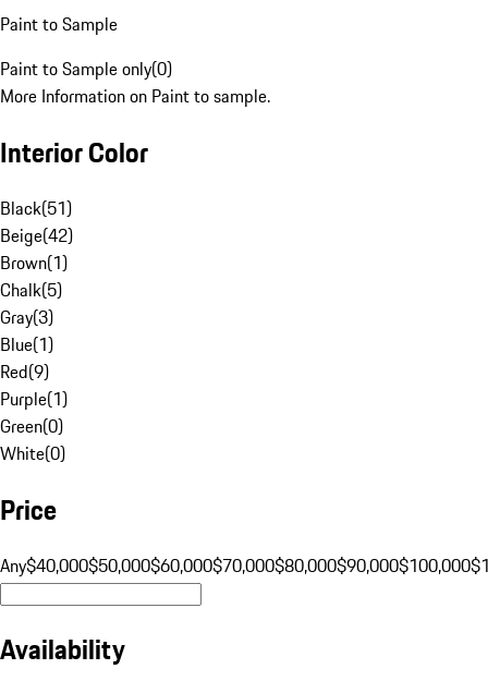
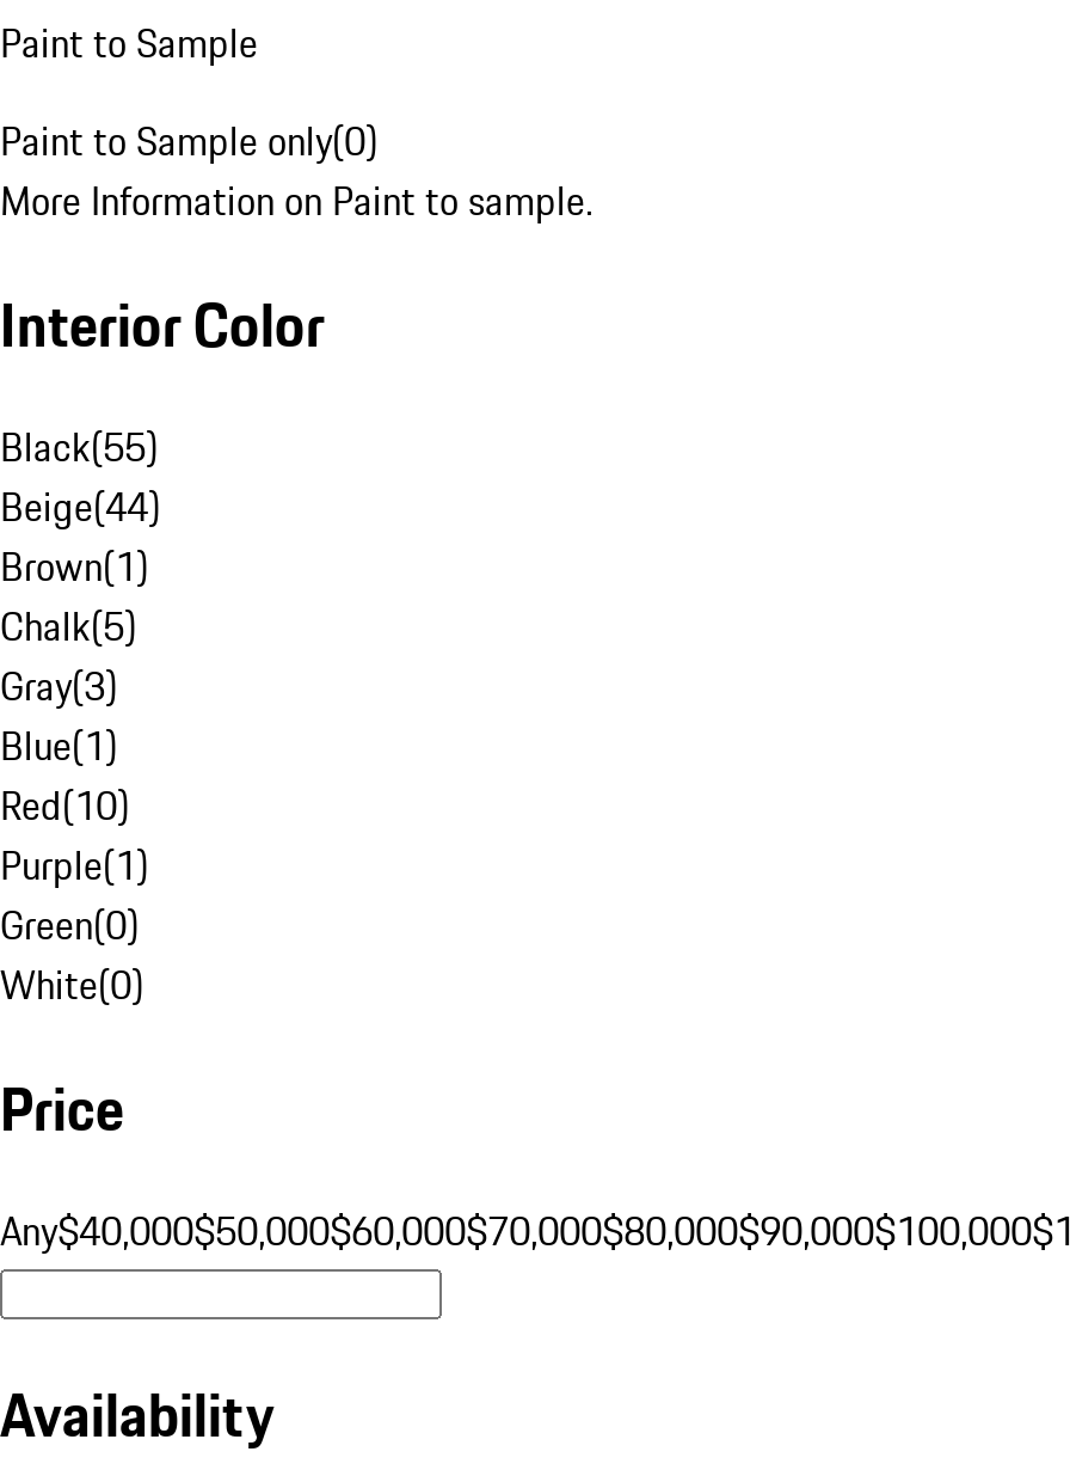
- Black(51)
+ Black(55)

- Beige(42)
+ Beige(44)

- Red(9)
+ Red(10)
